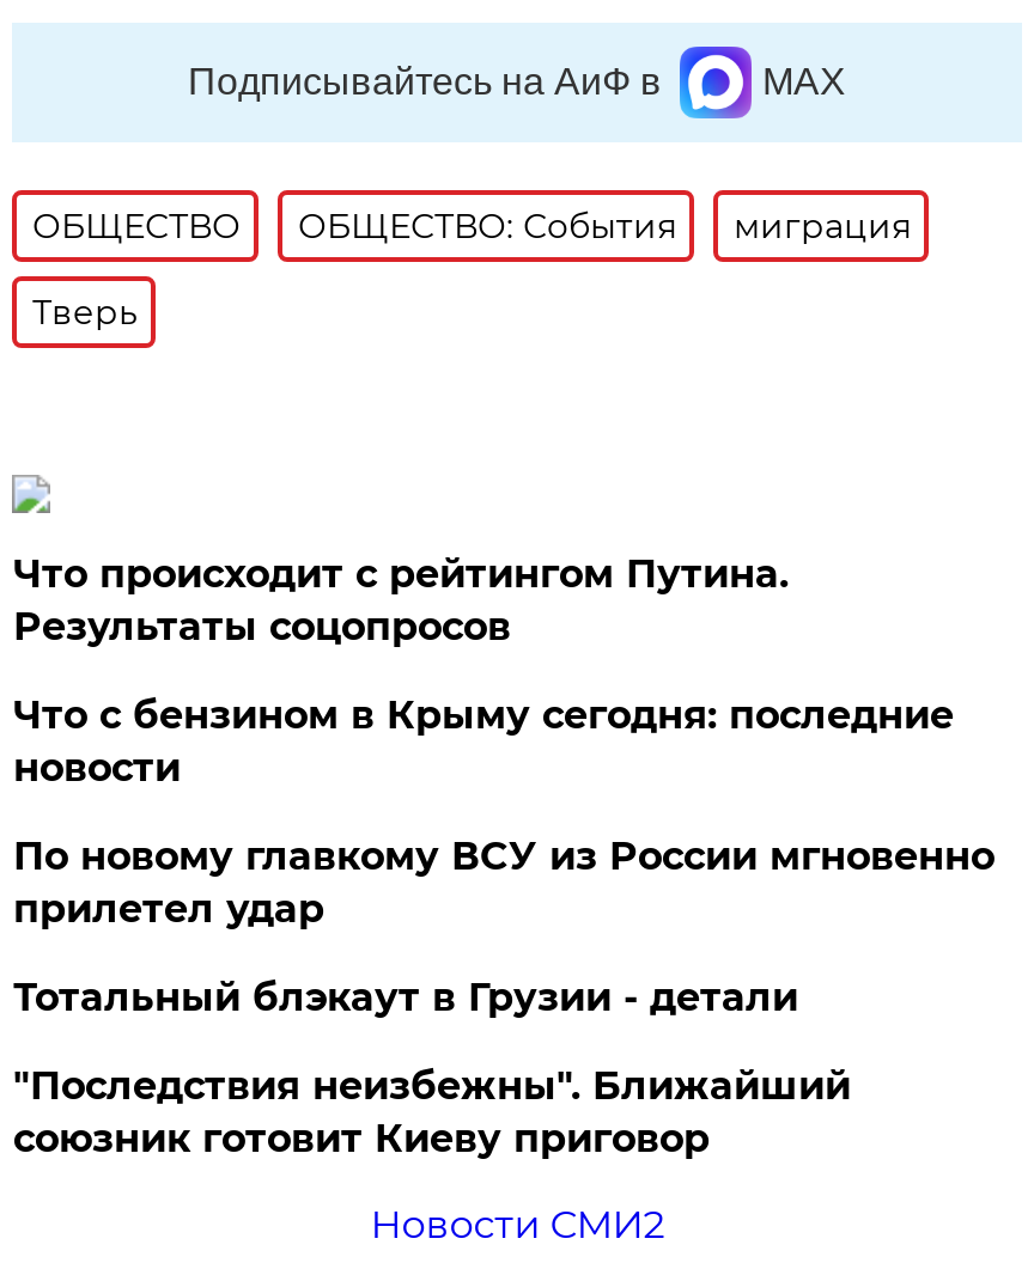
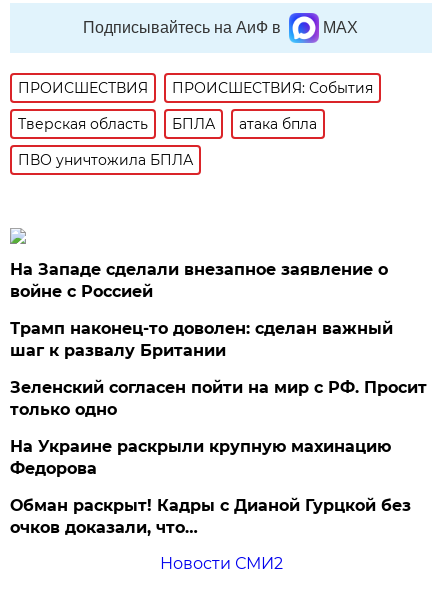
- ОБЩЕСТВО
- ОБЩЕСТВО: События
- миграция
- Тверь
+ ПРОИСШЕСТВИЯ
+ ПРОИСШЕСТВИЯ: События
+ Тверская область
+ БПЛА
+ атака бпла
+ ПВО уничтожила БПЛА

- Что происходит с рейтингом Путина.
- Результаты соцопросов
- Что с бензином в Крыму сегодня: последние
- новости
- По новому главкому ВСУ из России мгновенно
- прилетел удар
- Тотальный блэкаут в Грузии - детали
- "Последствия неизбежны". Ближайший
- союзник готовит Киеву приговор
+ На Западе сделали внезапное заявление о
+ войне с Россией
+ Трамп наконец-то доволен: сделан важный
+ шаг к развалу Британии
+ Зеленский согласен пойти на мир с РФ. Просит
+ только одно
+ На Украине раскрыли крупную махинацию
+ Федорова
+ Обман раскрыт! Кадры с Дианой Гурцкой без
+ очков доказали, что…
